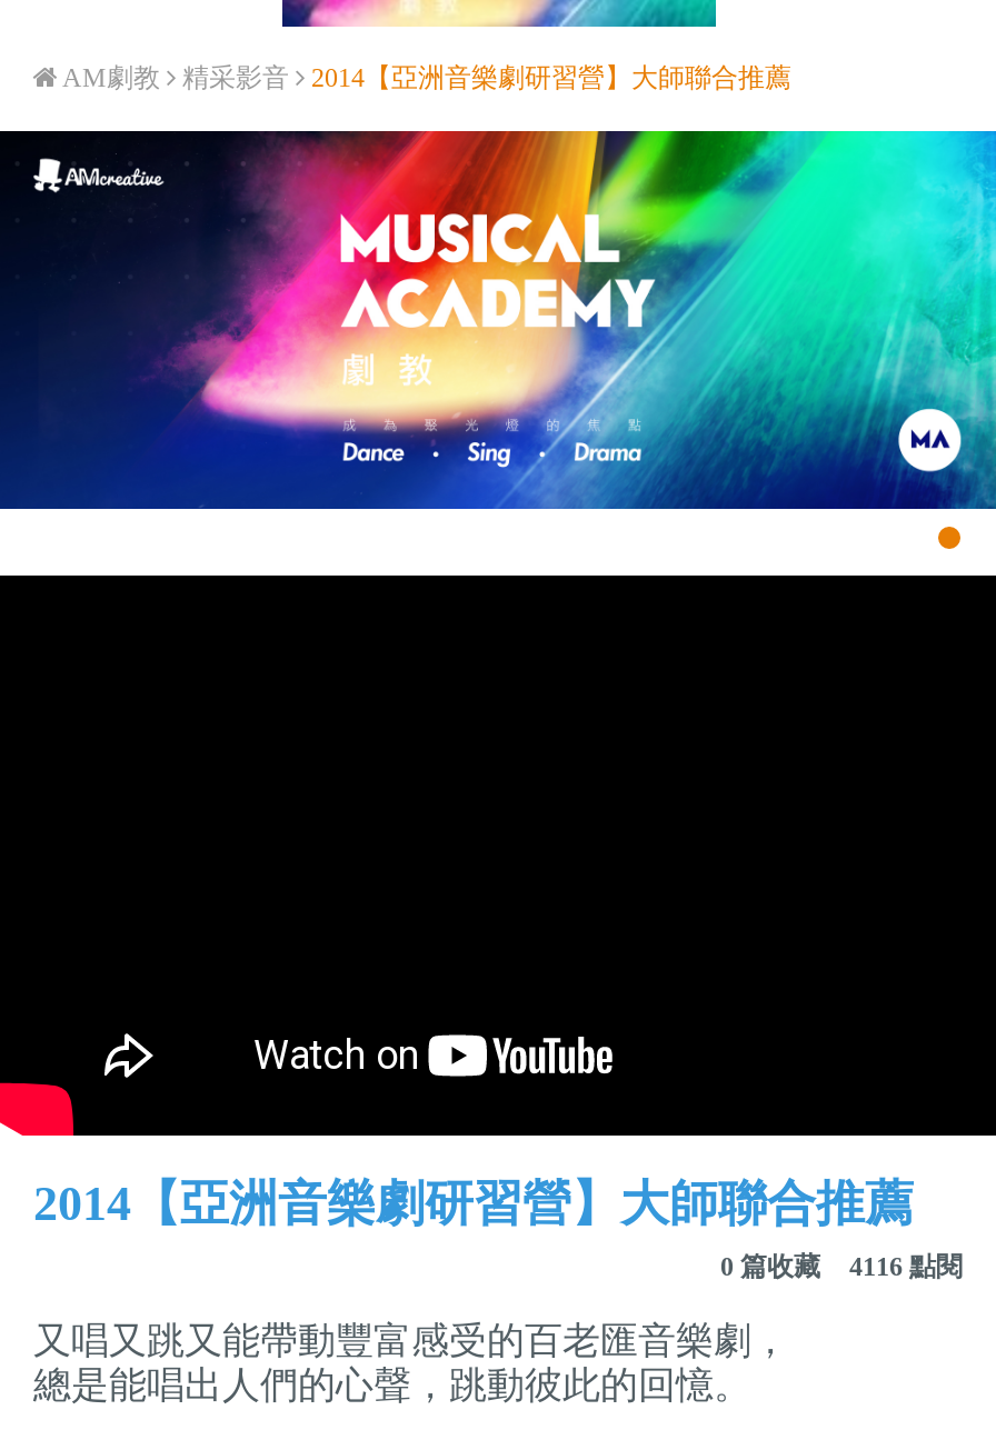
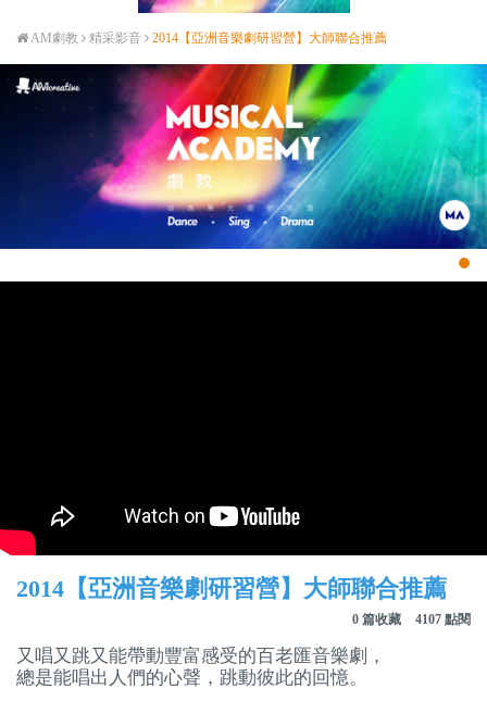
- 0 篇收藏 4116 點閱
+ 0 篇收藏 4107 點閱
